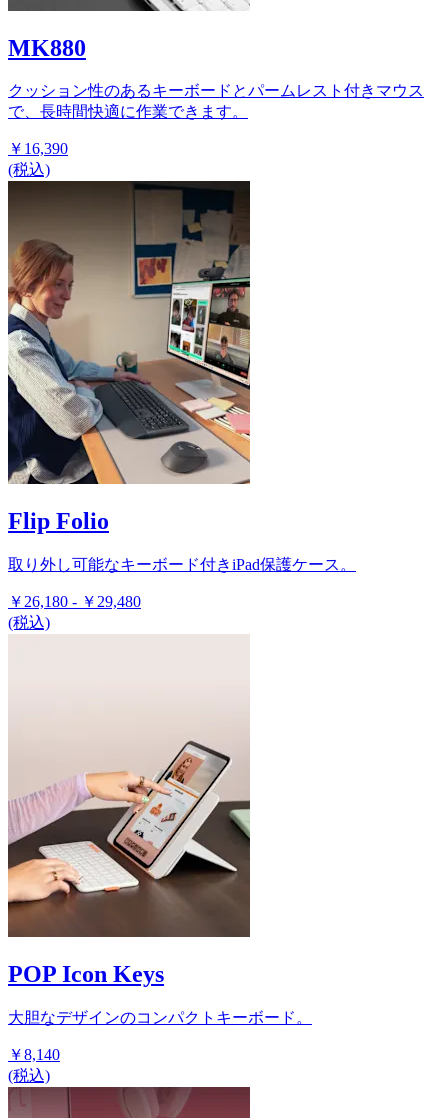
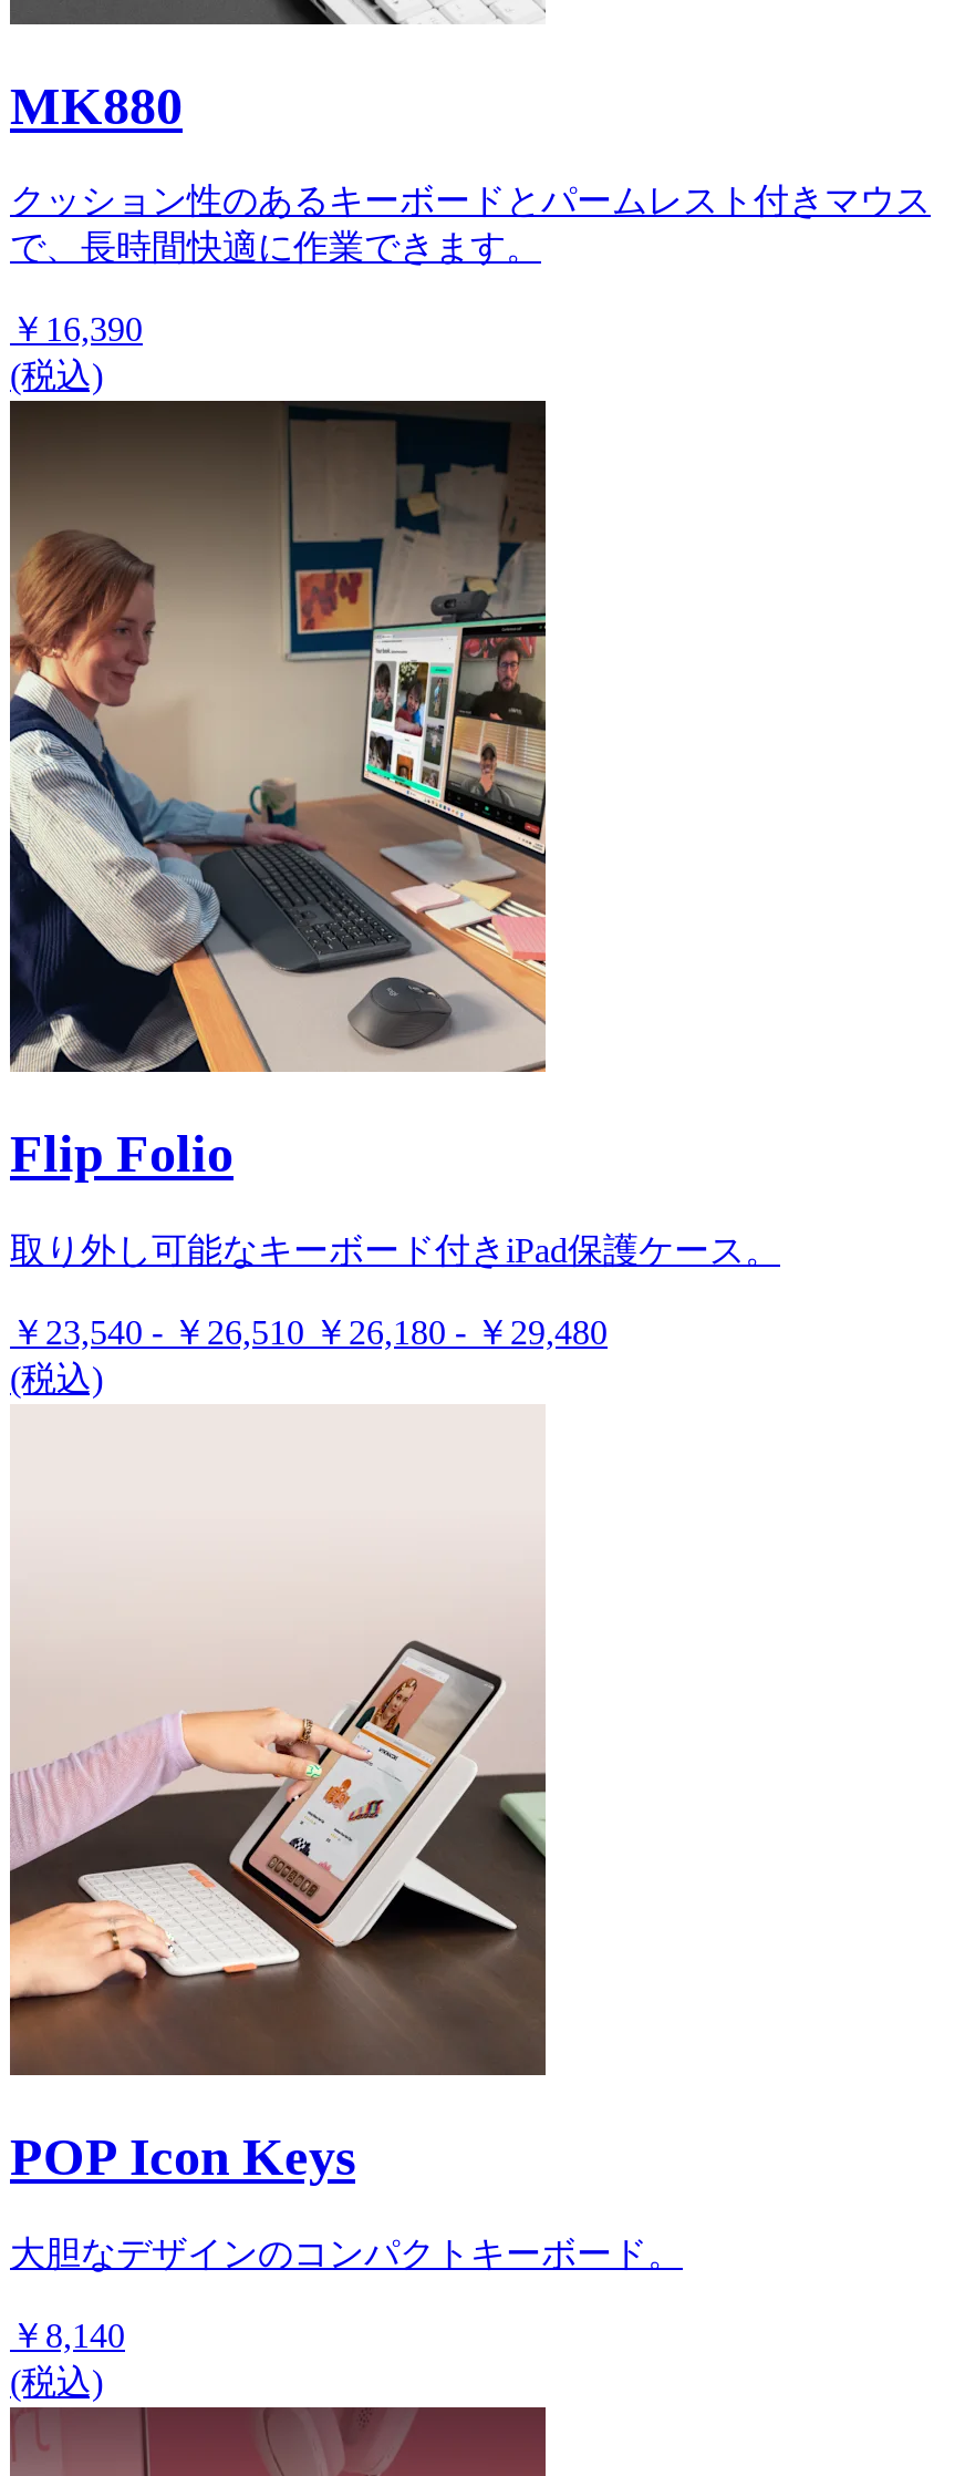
- ￥26,180 -￥29,480
+ ￥23,540 -￥26,510 ￥26,180 -￥29,480
